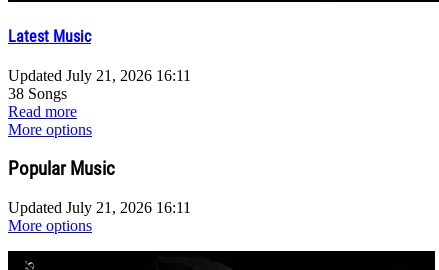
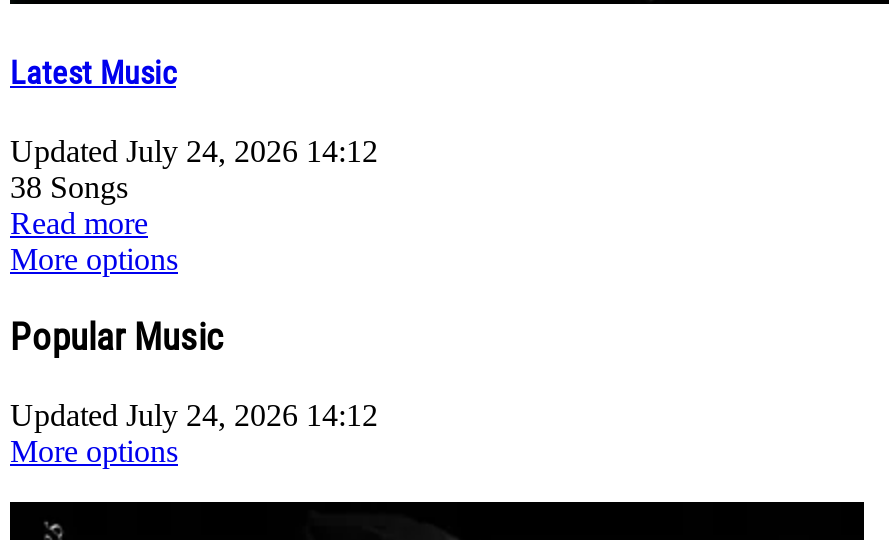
- Updated July 21, 2026 16:11
+ Updated July 24, 2026 14:12

- Updated July 21, 2026 16:11
+ Updated July 24, 2026 14:12
